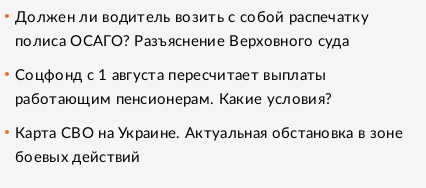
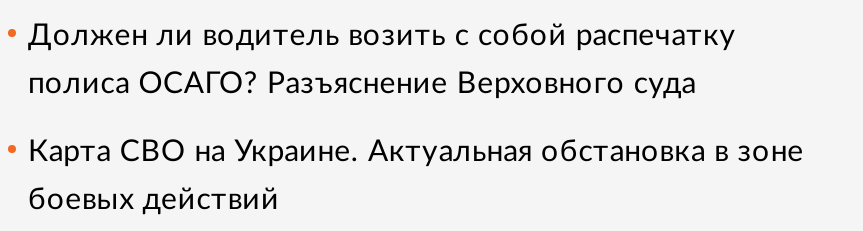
- Соцфонд с 1 августа пересчитает выплаты
- работающим пенсионерам. Какие условия?
